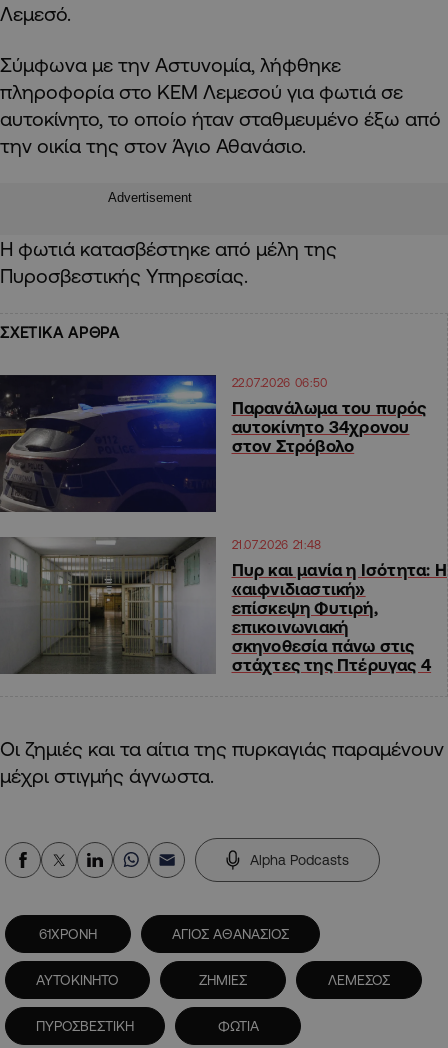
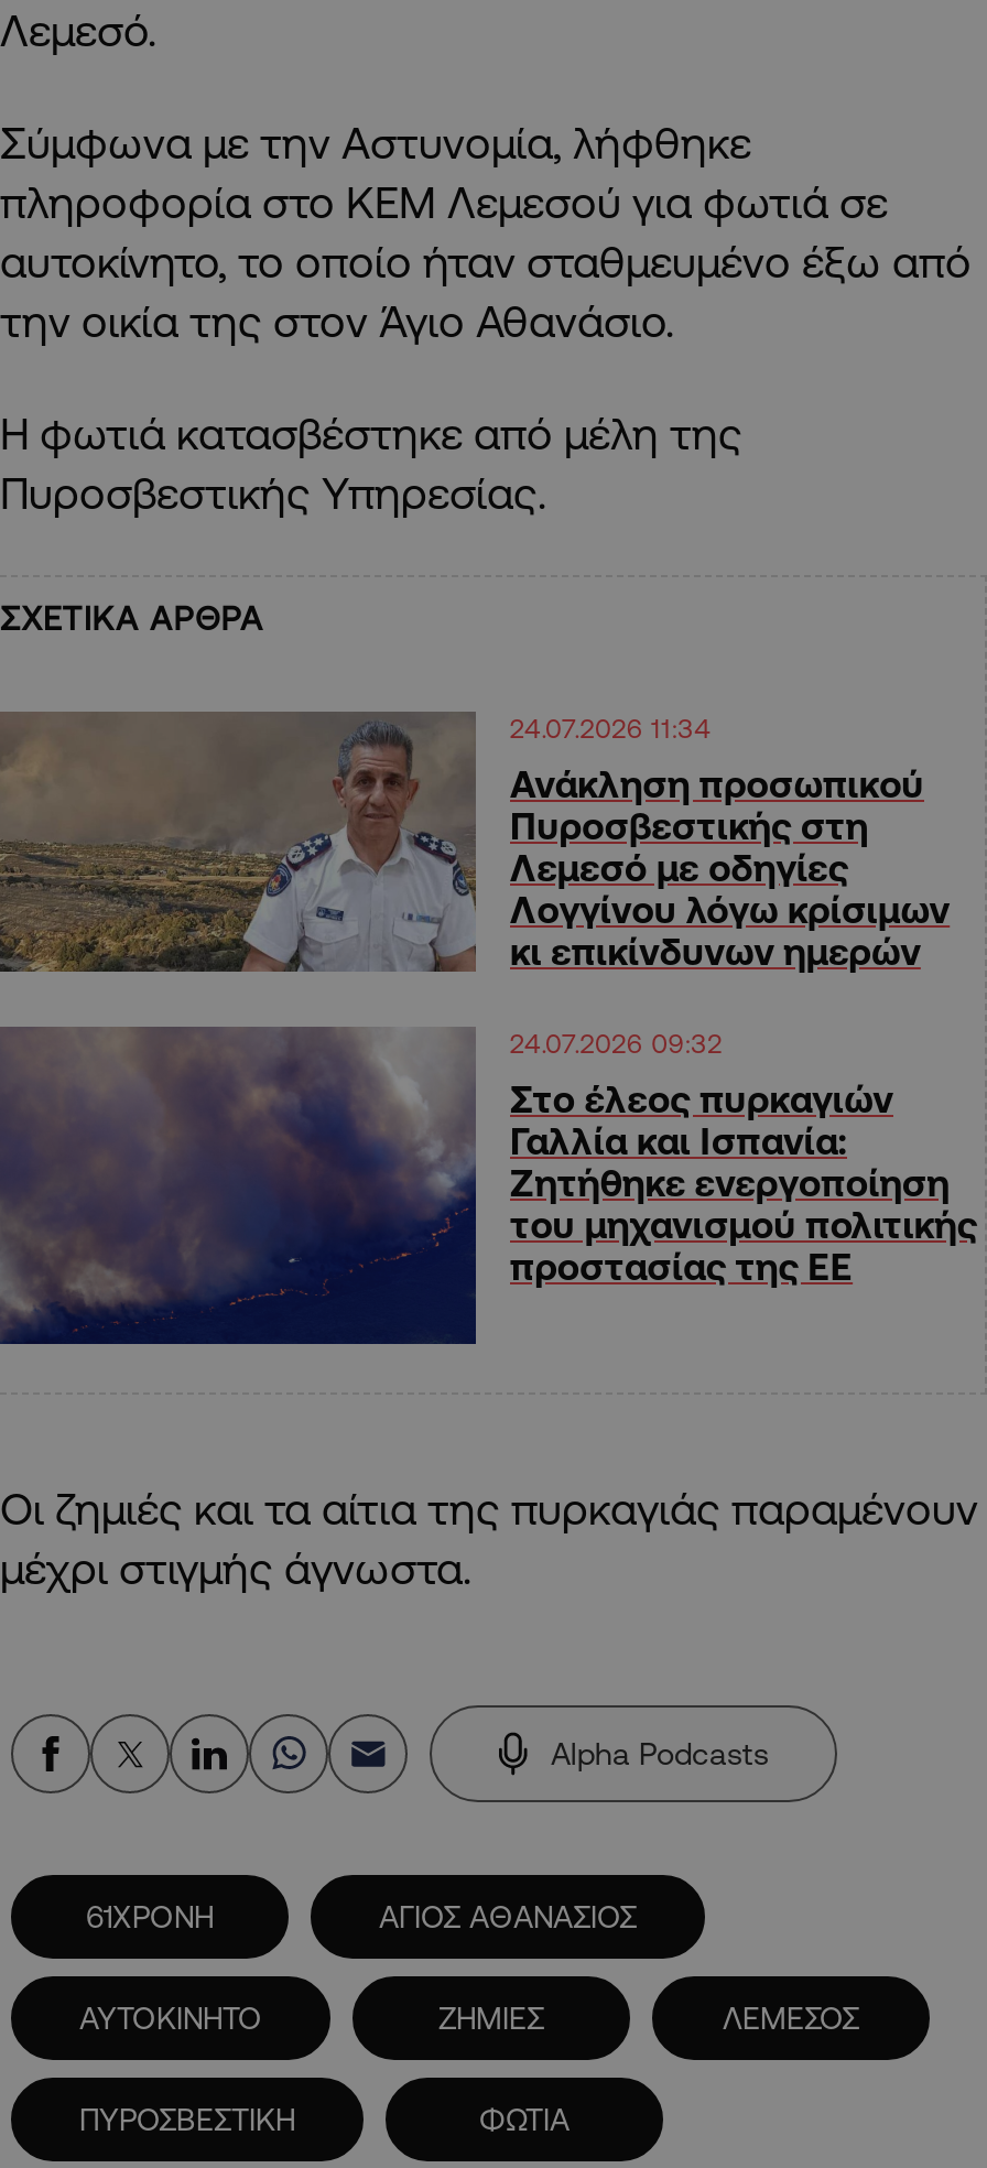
- Advertisement

- [image]
- 22.07.2026 06:50
+ [image]
+ 24.07.2026 11:34

- Παρανάλωμα του πυρός
- αυτοκίνητο 34χρονου
- στον Στρόβολο
+ Ανάκληση προσωπικού
+ Πυροσβεστικής στη
+ Λεμεσό με οδηγίες
+ Λογγίνου λόγω κρίσιμων
+ κι επικίνδυνων ημερών

- [image]
- 21.07.2026 21:48
+ [image]
+ 24.07.2026 09:32

- Πυρ και μανία η Ισότητα: Η
- «αιφνιδιαστική»
- επίσκεψη Φυτιρή,
- επικοινωνιακή
- σκηνοθεσία πάνω στις
- στάχτες της Πτέρυγας 4
+ Στο έλεος πυρκαγιών
+ Γαλλία και Ισπανία:
+ Ζητήθηκε ενεργοποίηση
+ του μηχανισμού πολιτικής
+ προστασίας της ΕΕ
